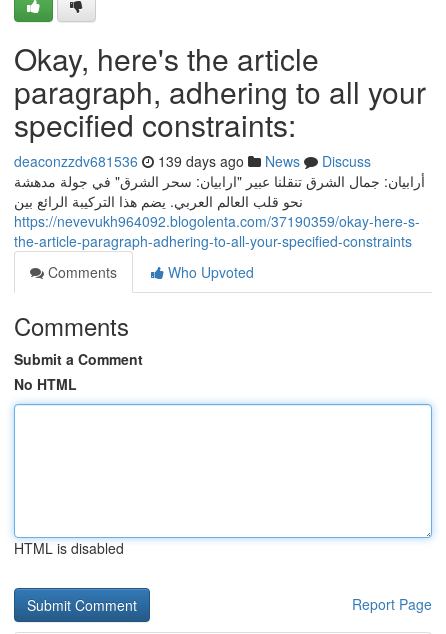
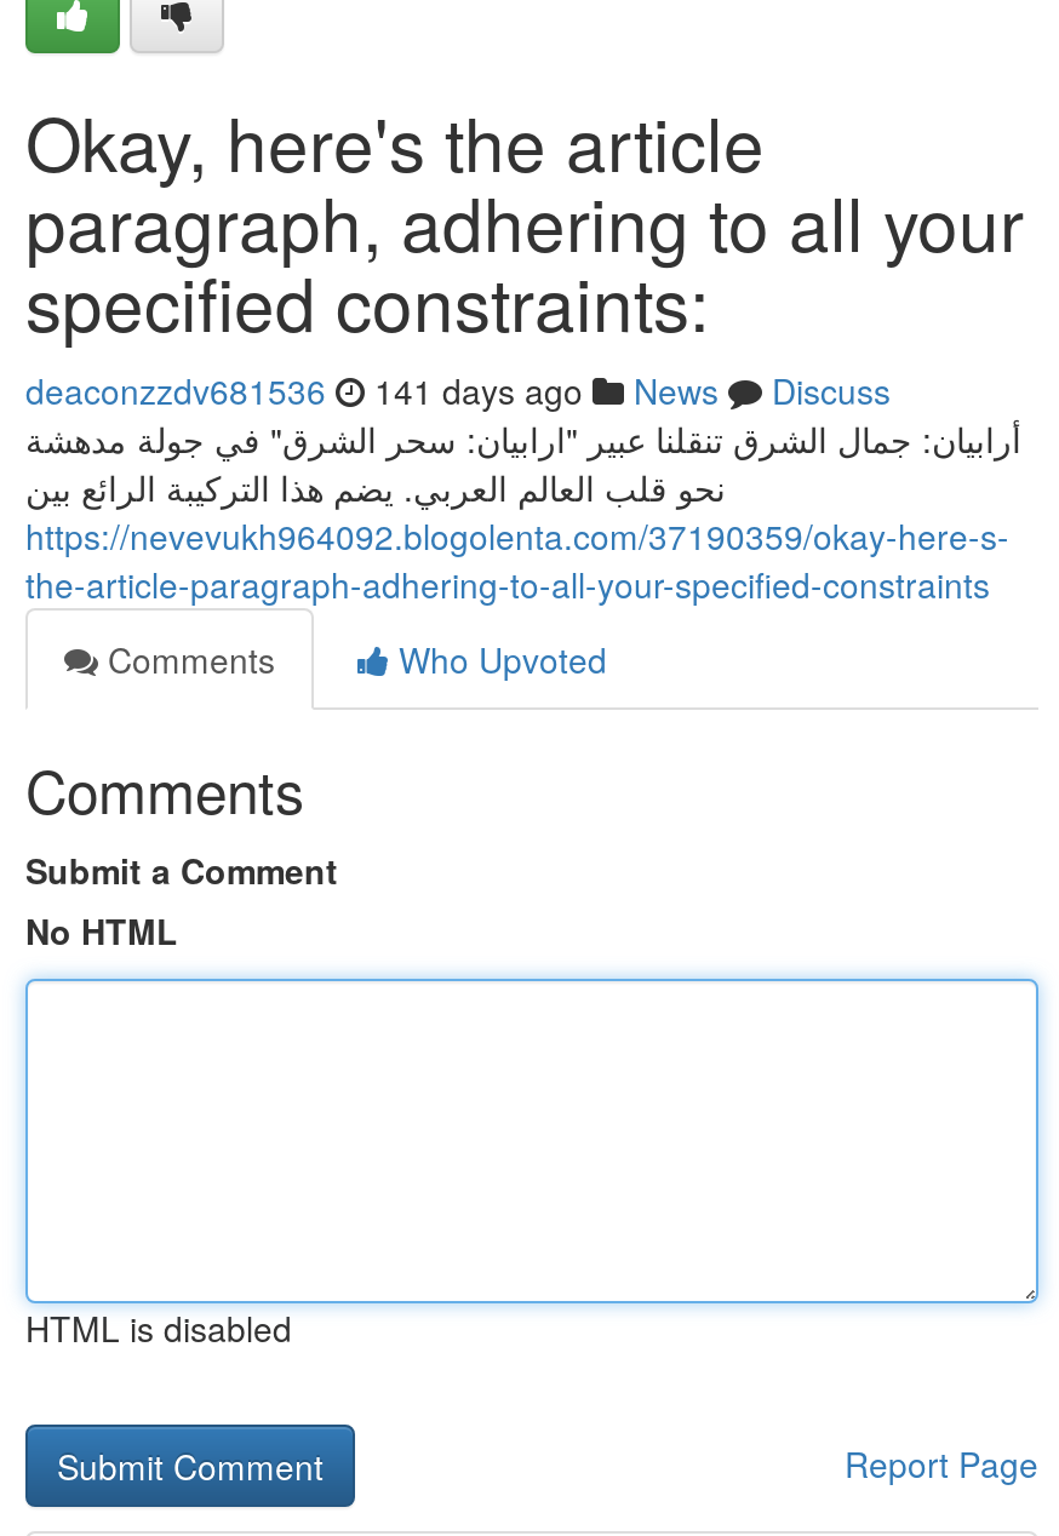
- deaconzzdv681536 139 days ago News Discuss
+ deaconzzdv681536 141 days ago News Discuss
